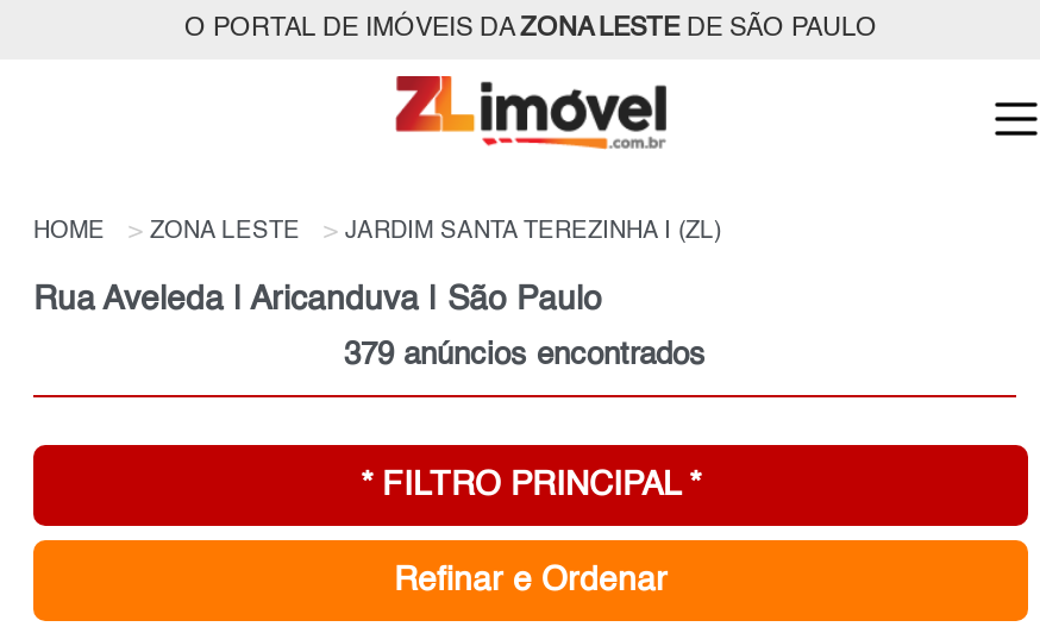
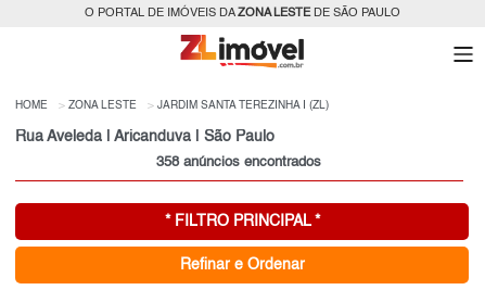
- 379 anúncios encontrados
+ 358 anúncios encontrados
